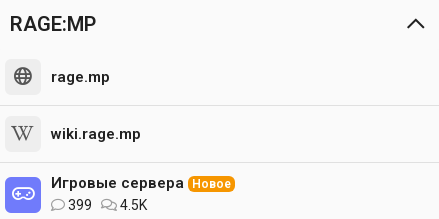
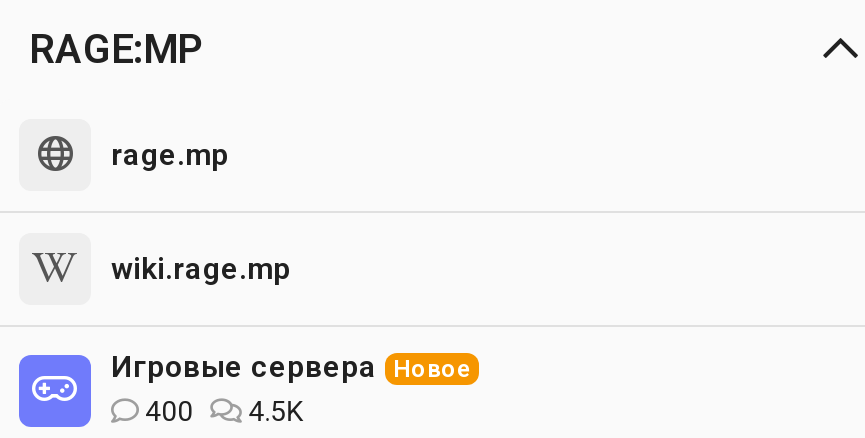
- 399 4.5K
+ 400 4.5K
